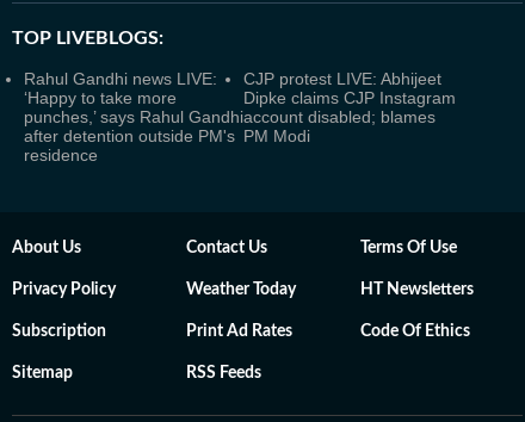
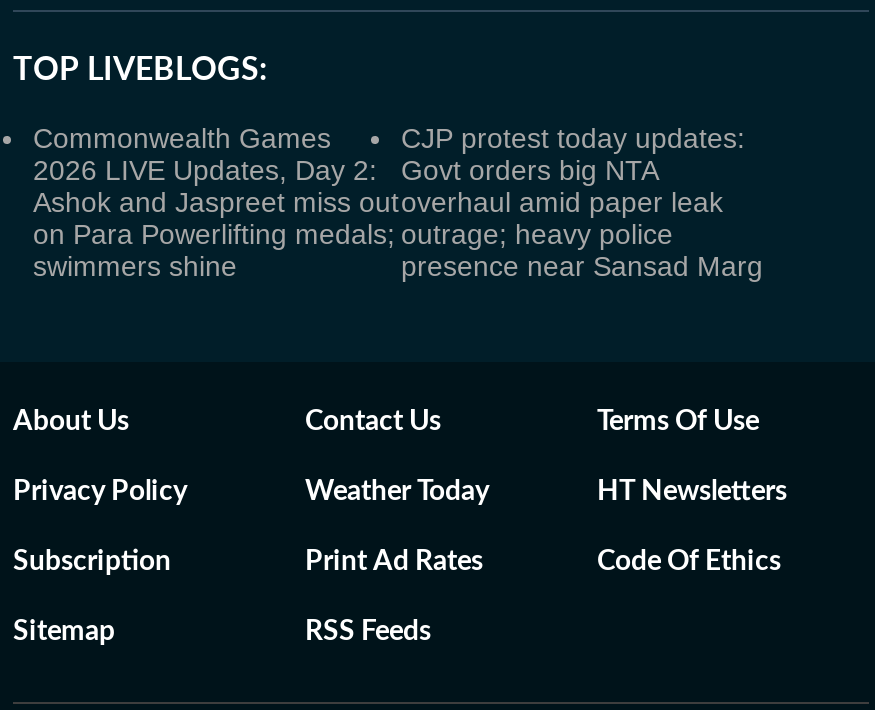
- Rahul Gandhi news LIVE:
- ‘Happy to take more
- punches,’ says Rahul Gandhi
- after detention outside PM's
- residence
+ Commonwealth Games
+ 2026 LIVE Updates, Day 2:
+ Ashok and Jaspreet miss out
+ on Para Powerlifting medals;
+ swimmers shine

- CJP protest LIVE: Abhijeet
- Dipke claims CJP Instagram
- account disabled; blames
- PM Modi
+ CJP protest today updates:
+ Govt orders big NTA
+ overhaul amid paper leak
+ outrage; heavy police
+ presence near Sansad Marg
